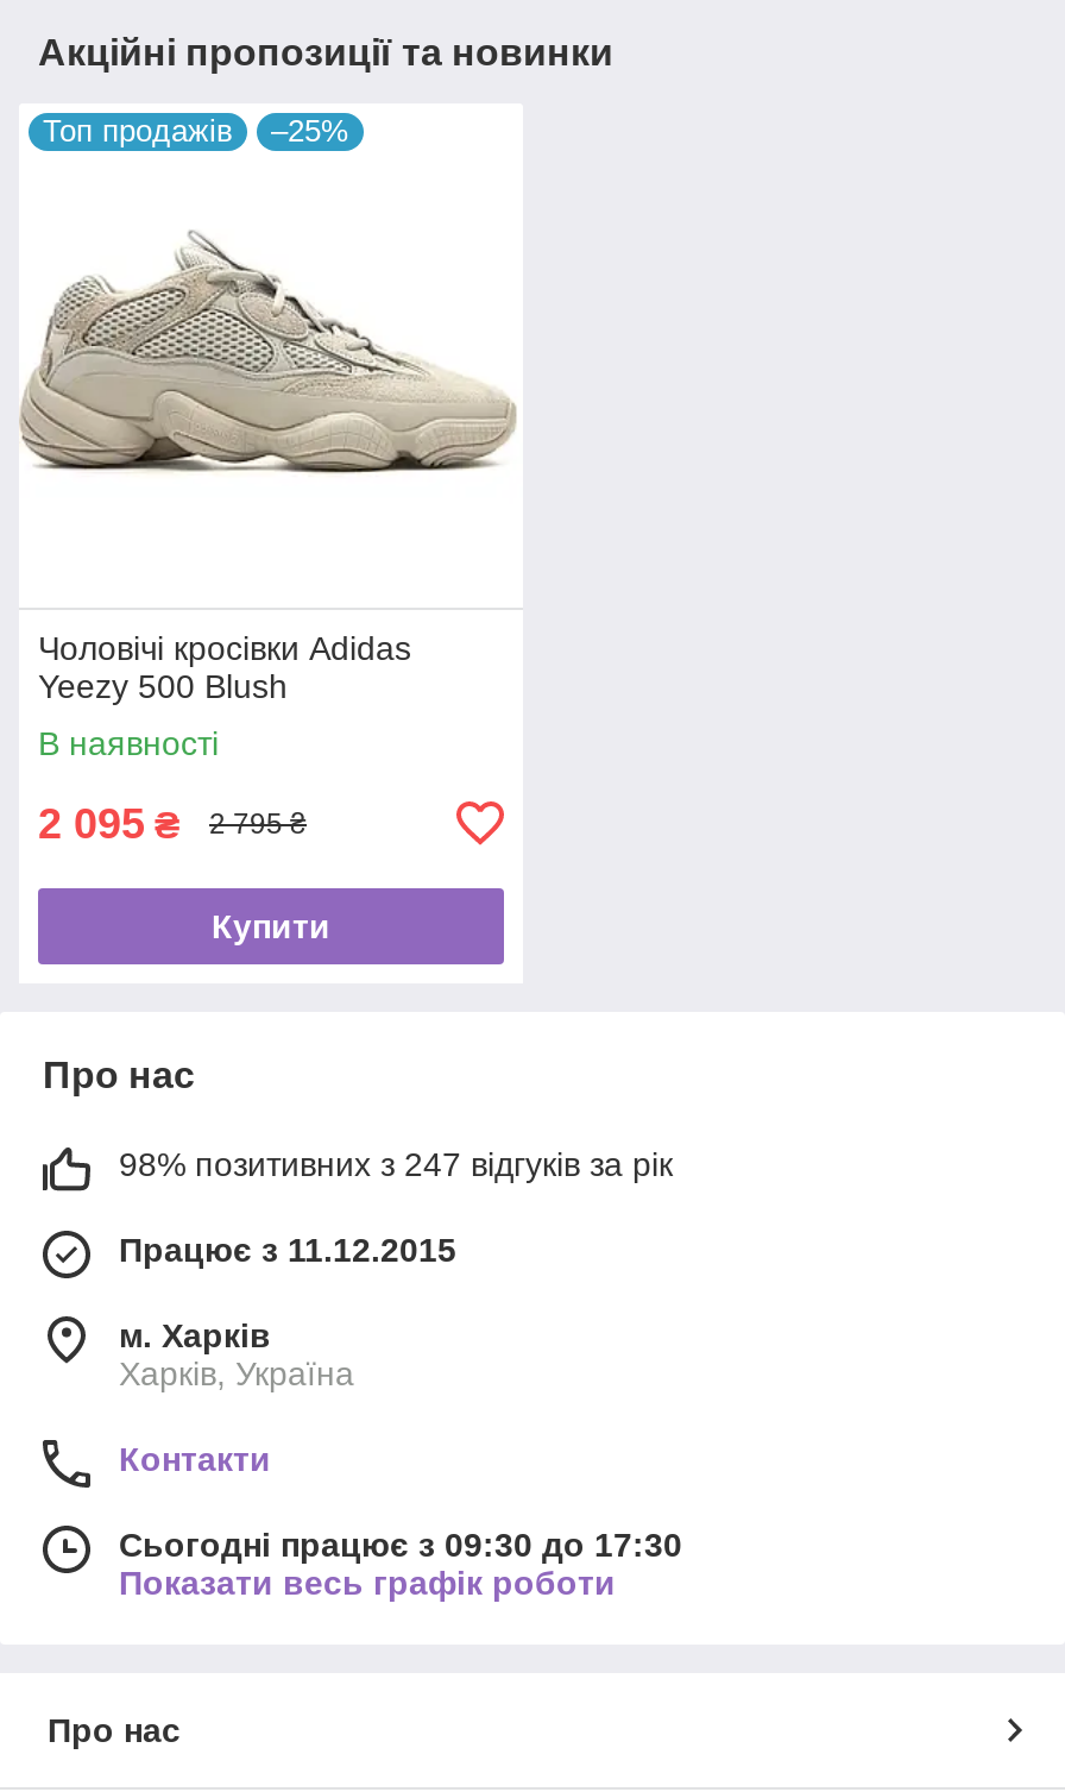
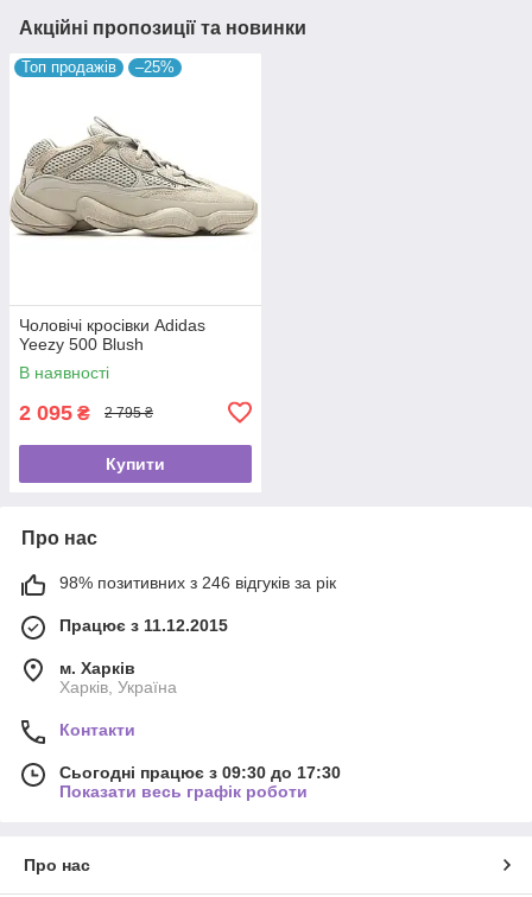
- 98% позитивних з 247 відгуків за рік
+ 98% позитивних з 246 відгуків за рік
